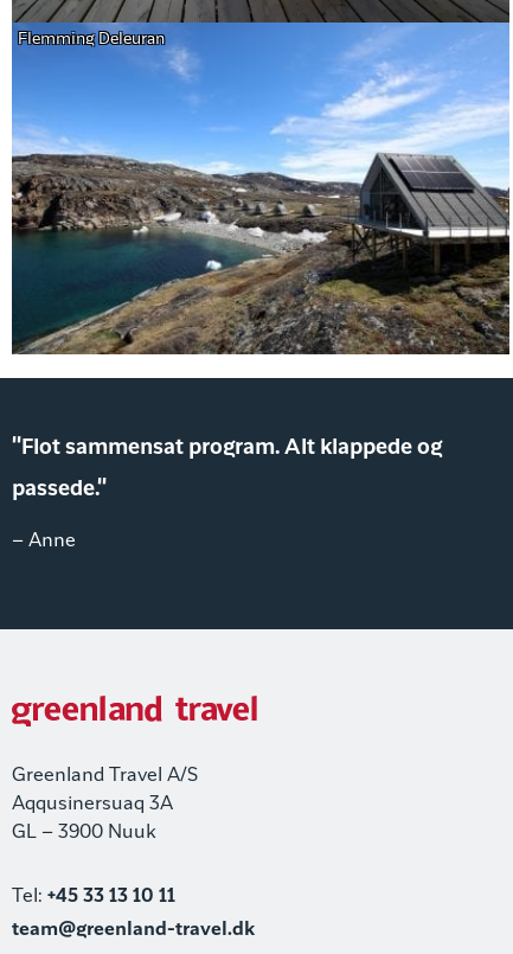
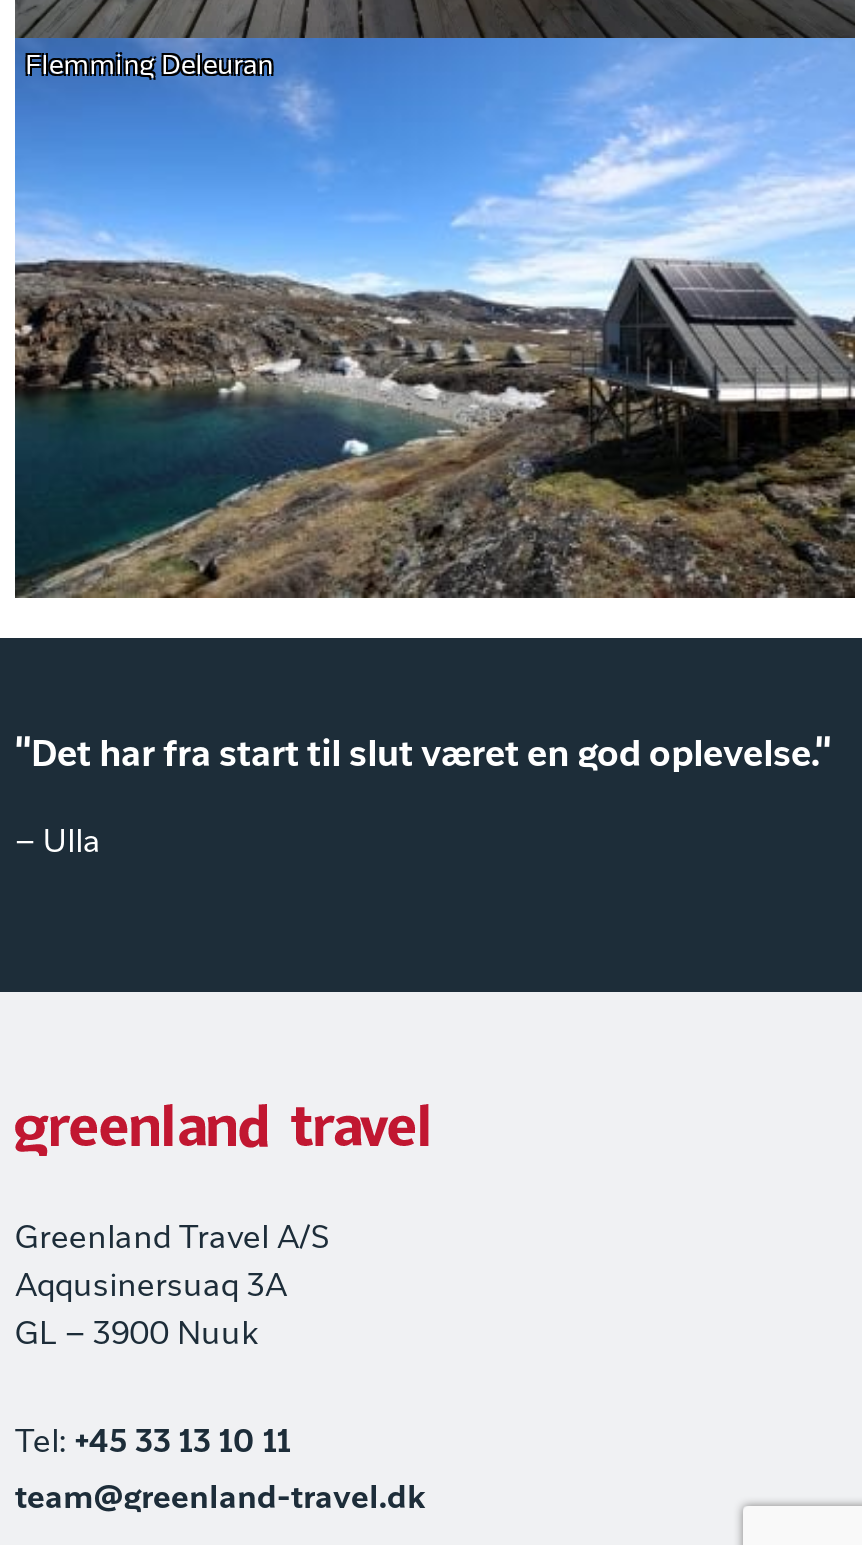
- "Flot sammensat program. Alt klappede og
- passede."
- – Anne
+ "Det har fra start til slut været en god oplevelse."
+ – Ulla
